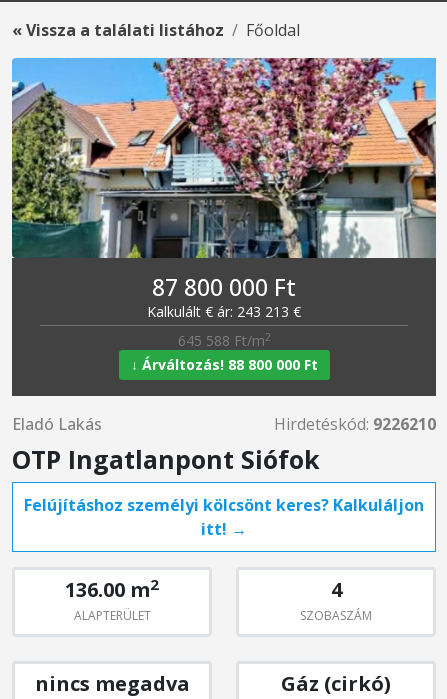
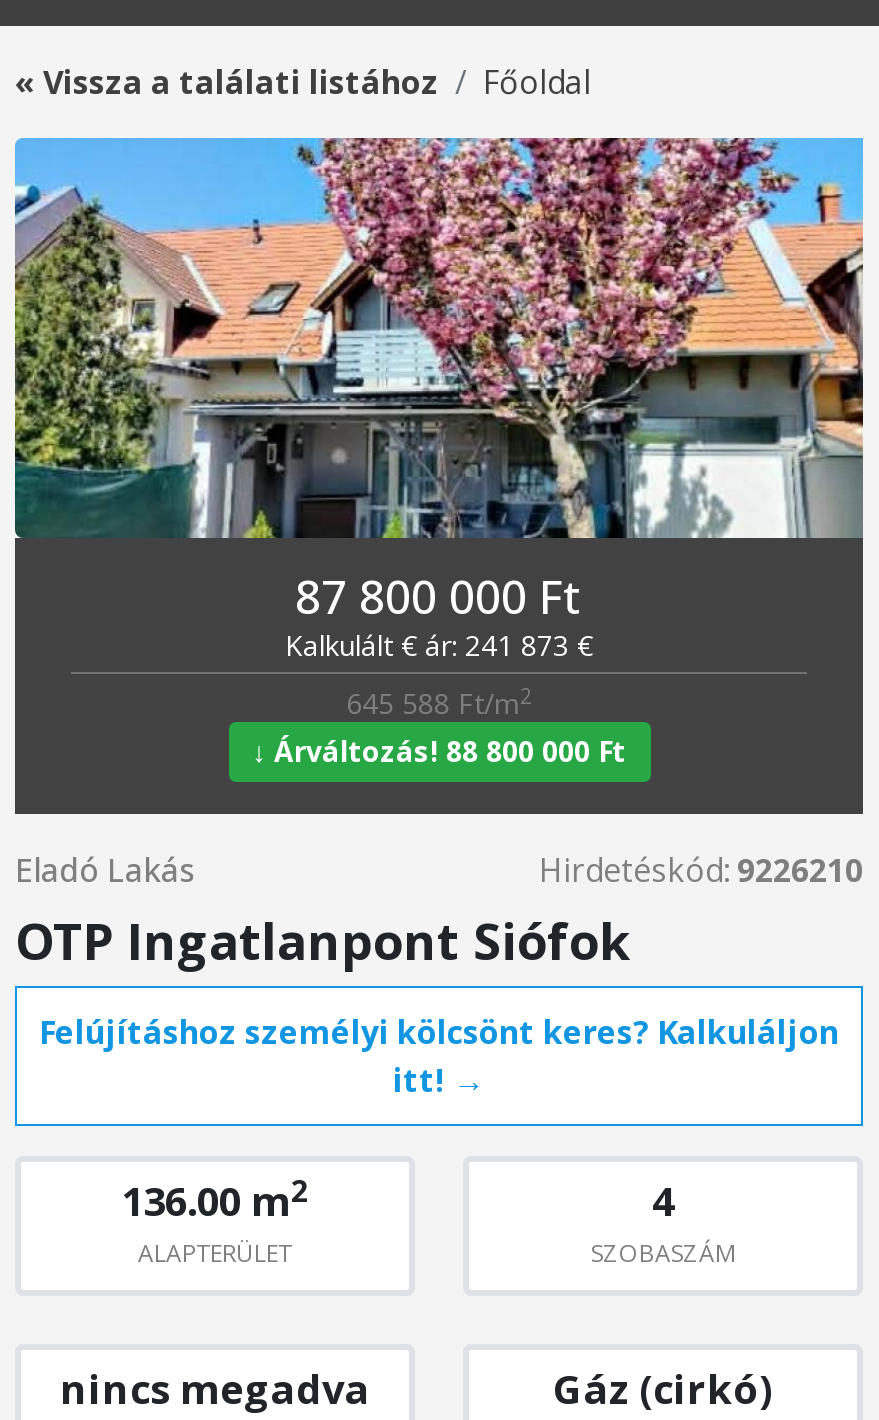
- Kalkulált € ár: 243 213 €
+ Kalkulált € ár: 241 873 €
